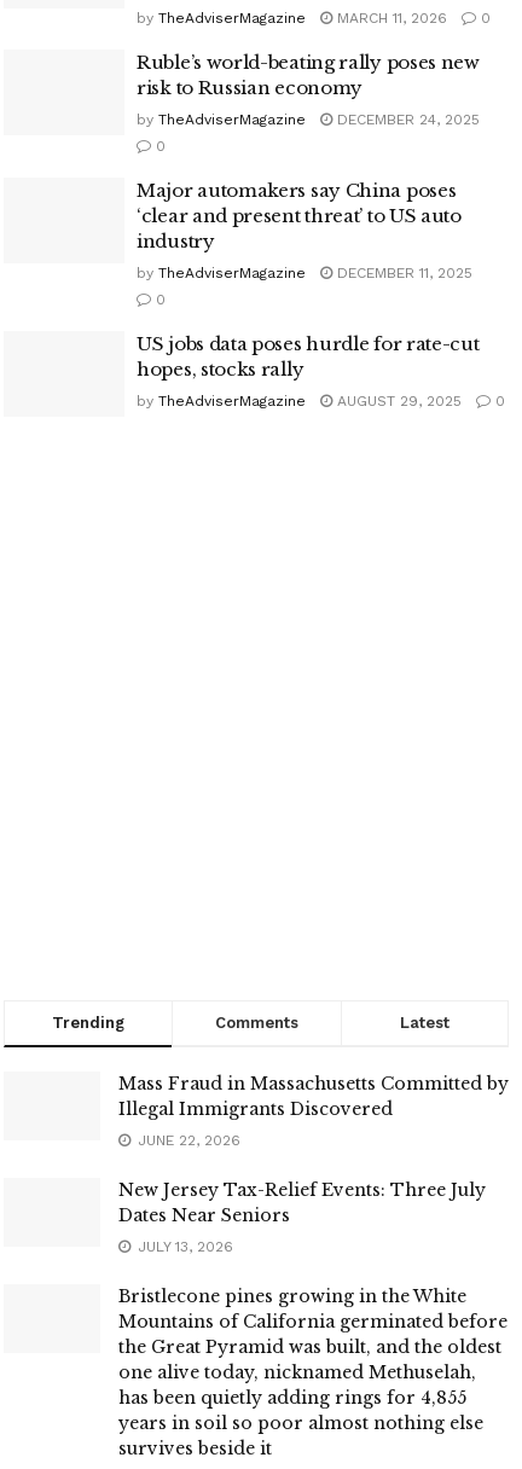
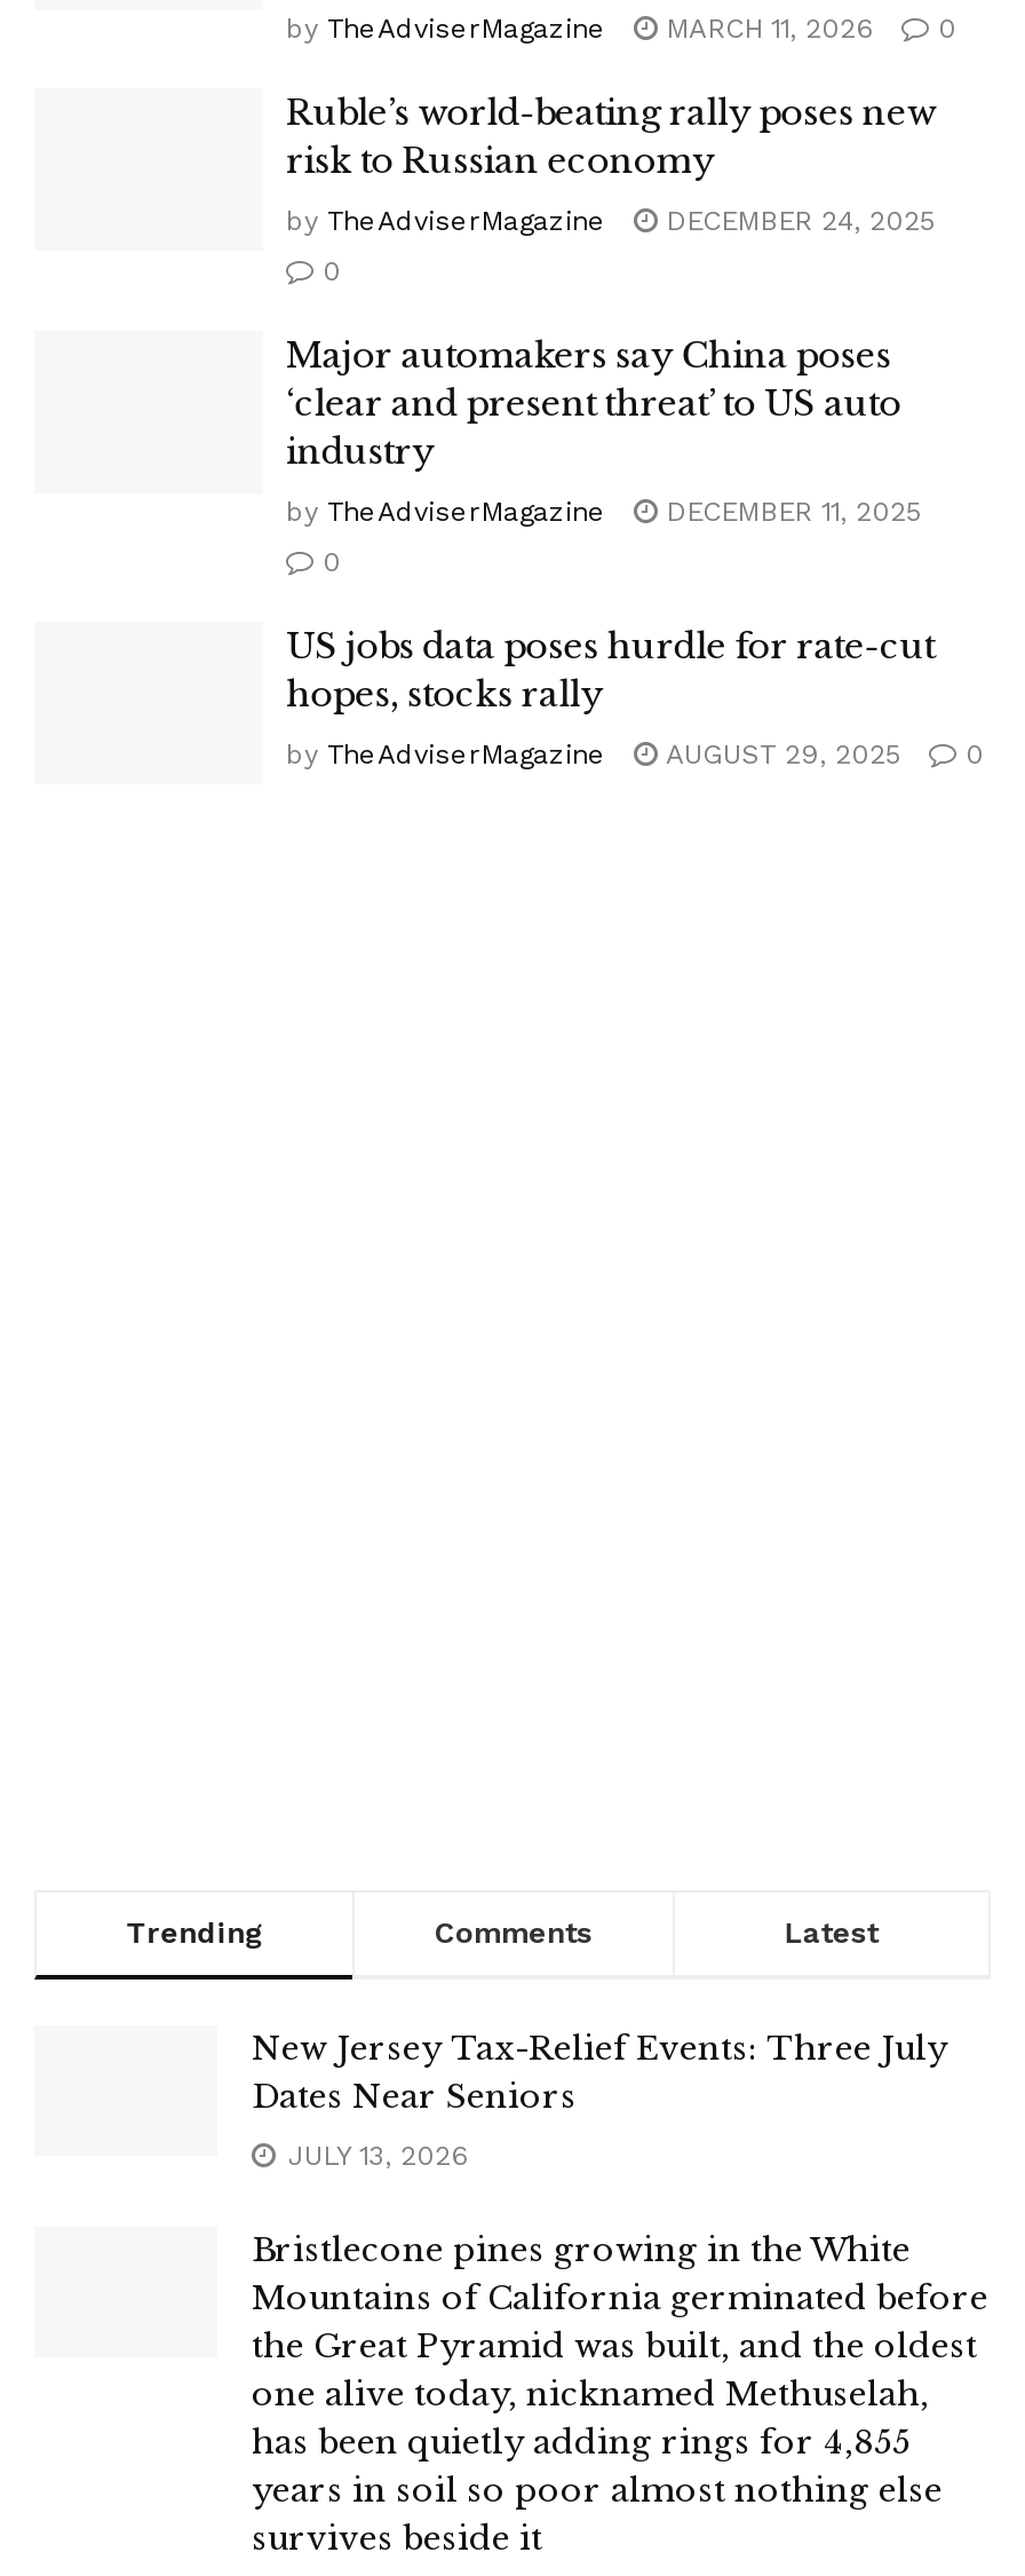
- Mass Fraud in Massachusetts Committed by
- Illegal Immigrants Discovered
- JUNE 22, 2026
